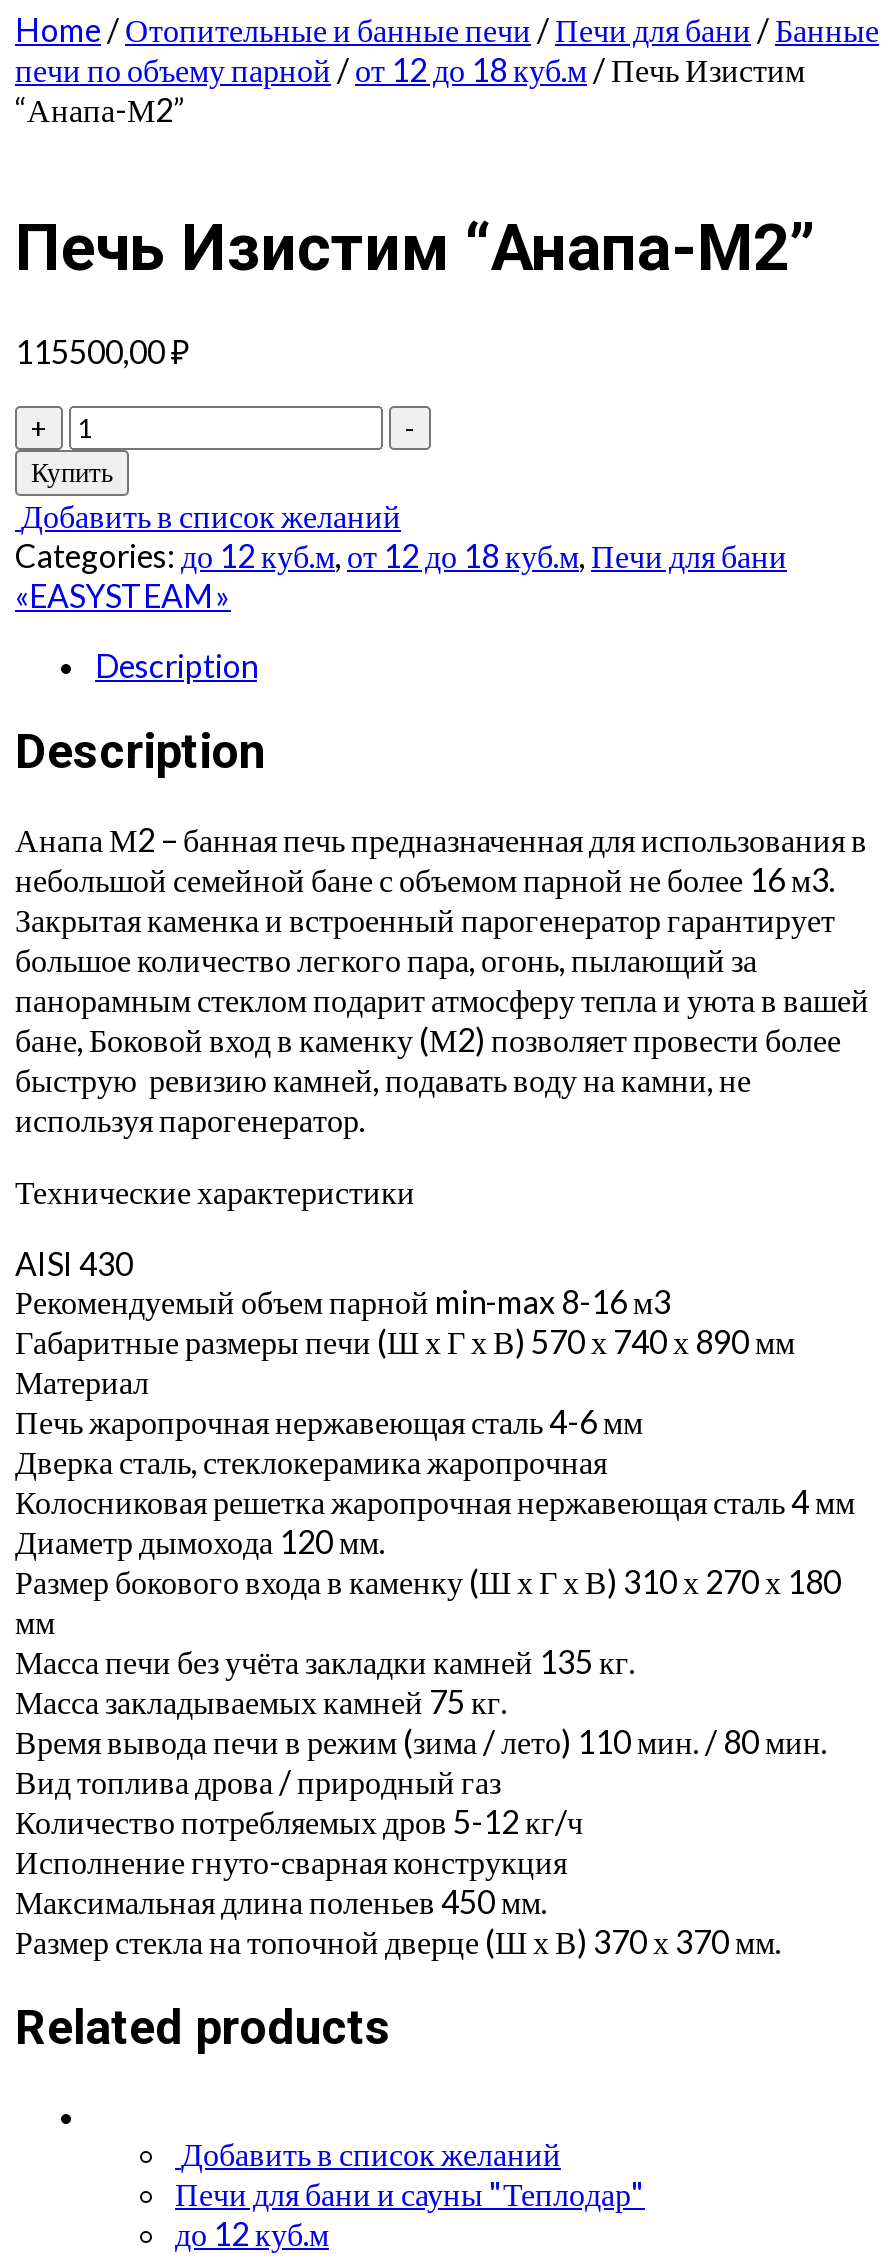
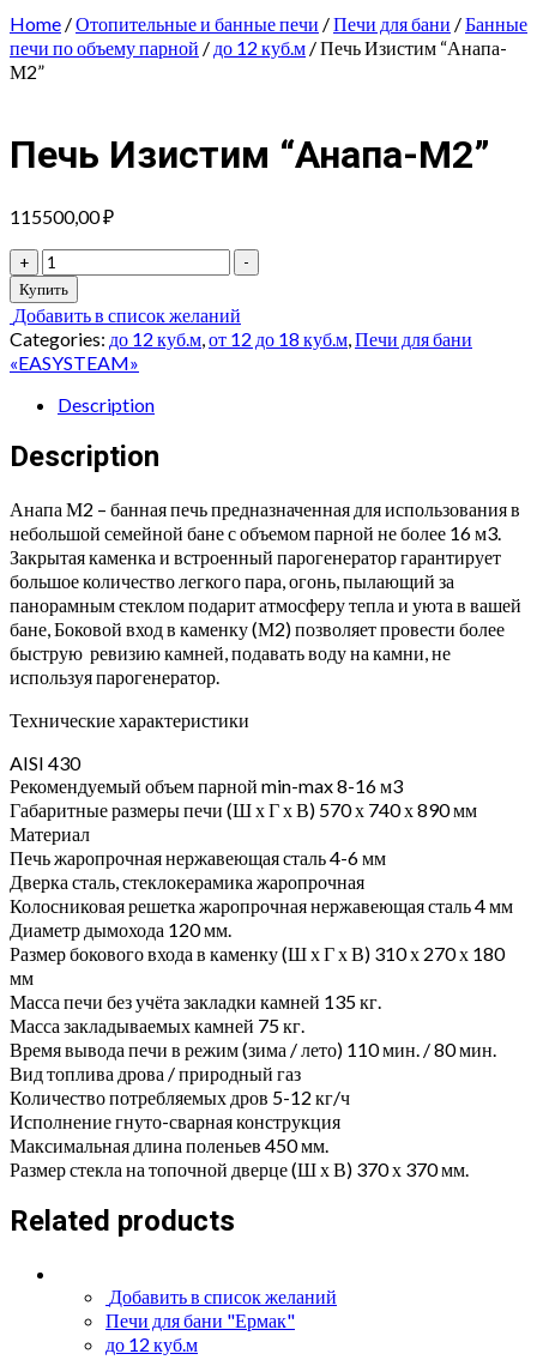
- печи по объему парной / от 12 до 18 куб.м / Печь Изистим
- “Анапа-М2”
+ печи по объему парной / до 12 куб.м / Печь Изистим “Анапа-
+ М2”

- Печи для бани и сауны "Теплодар"
+ Печи для бани "Ермак"
